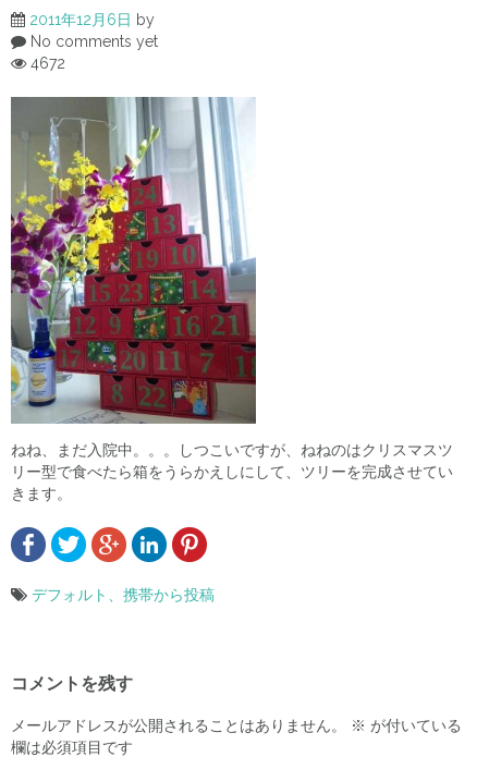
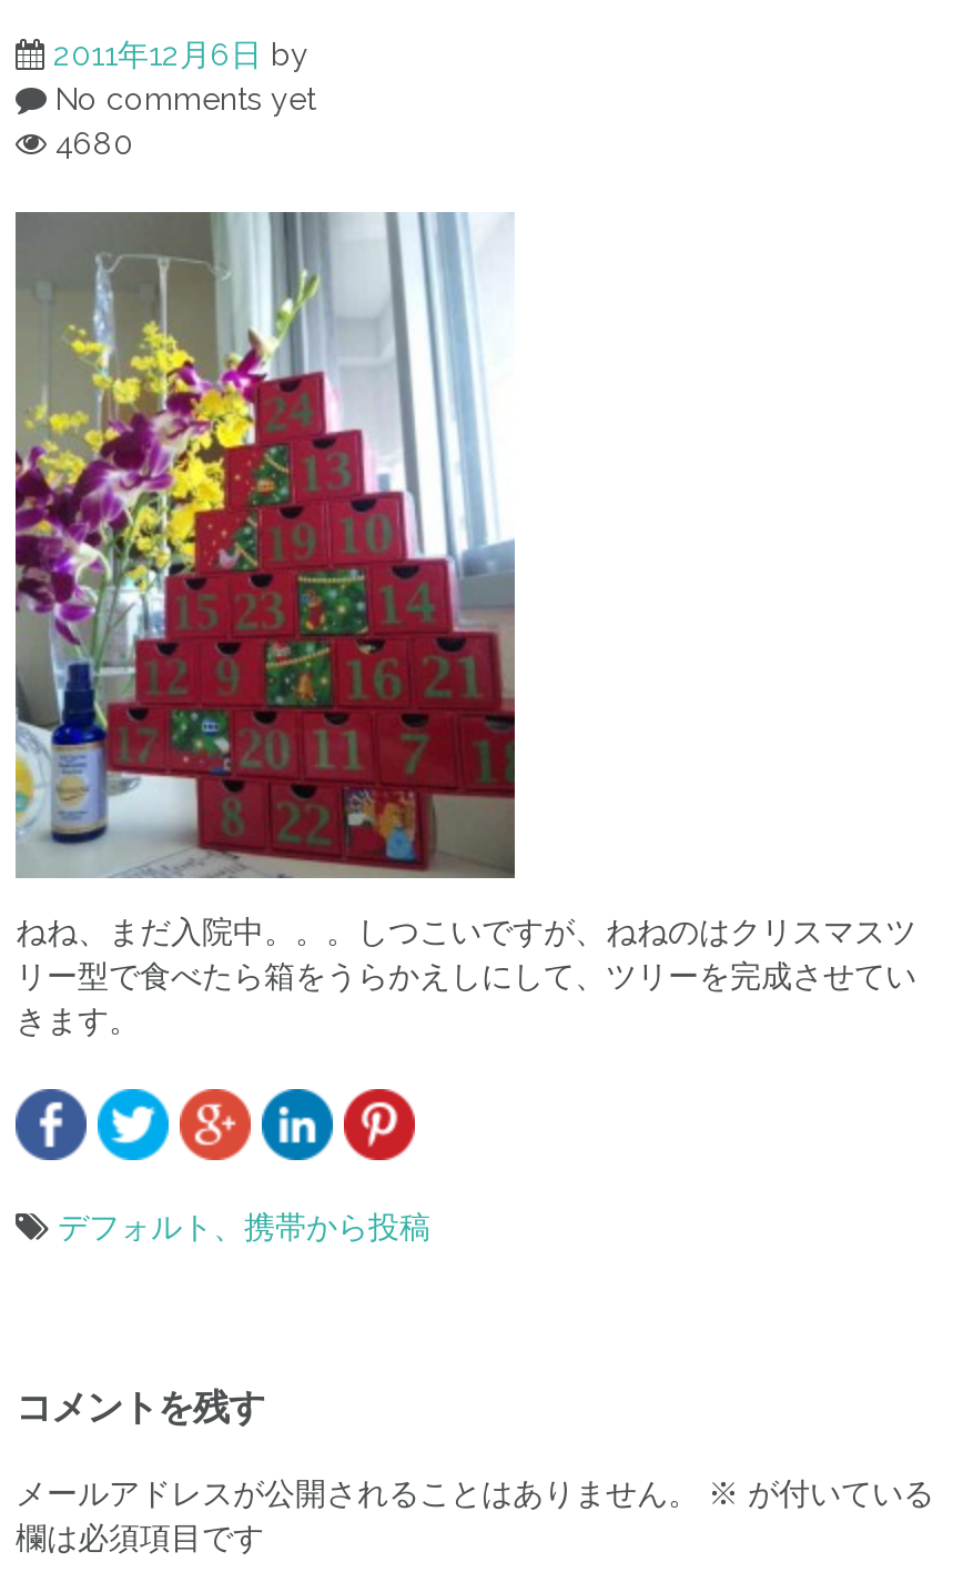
- 4672
+ 4680
